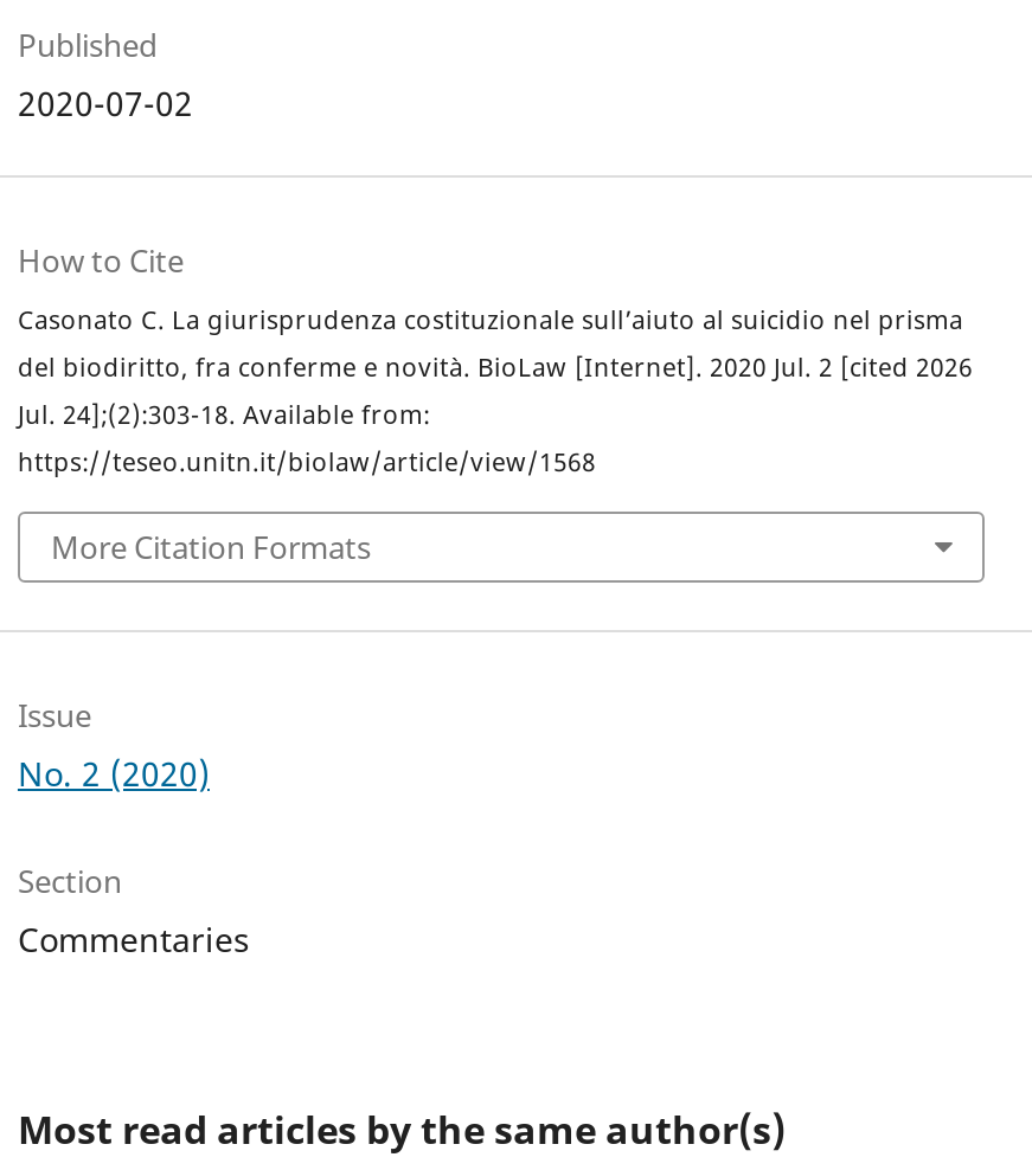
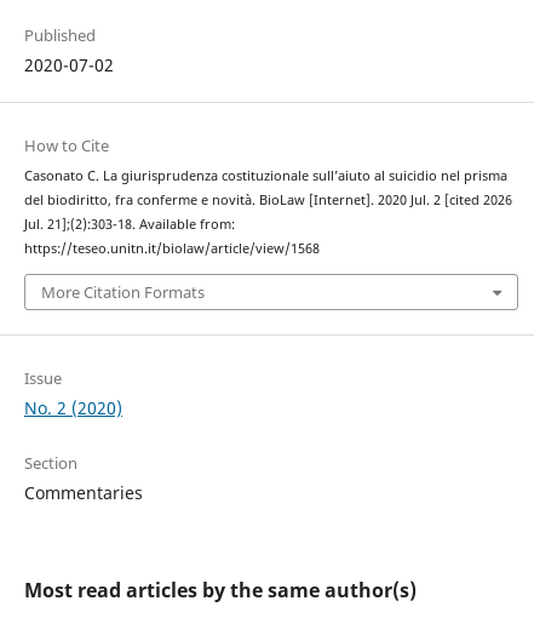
- Jul. 24];(2):303-18. Available from:
+ Jul. 21];(2):303-18. Available from:
